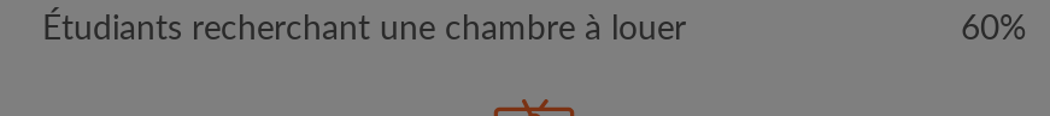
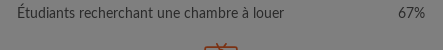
- 60%
+ 67%
